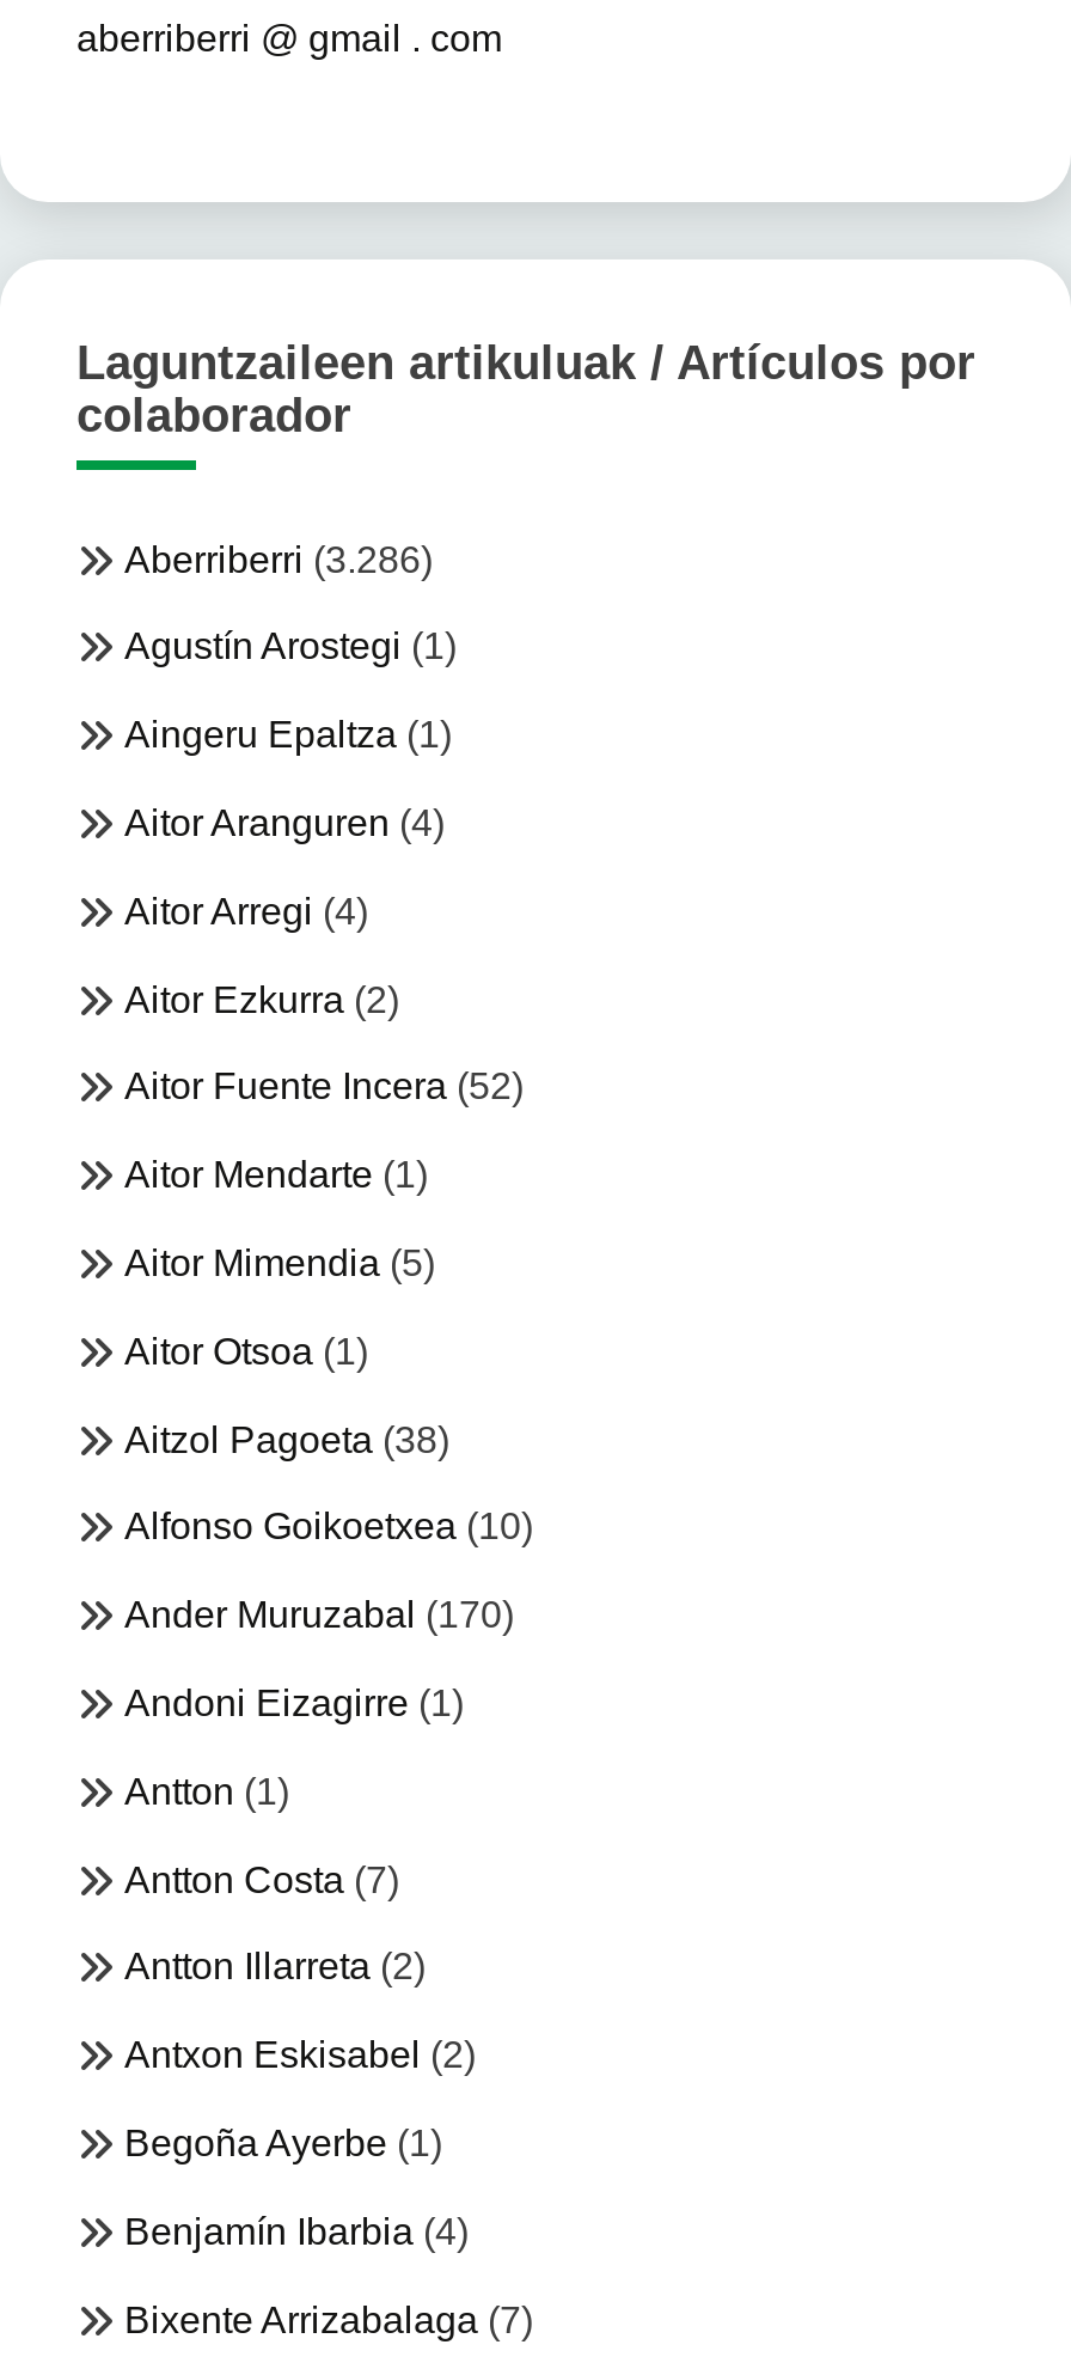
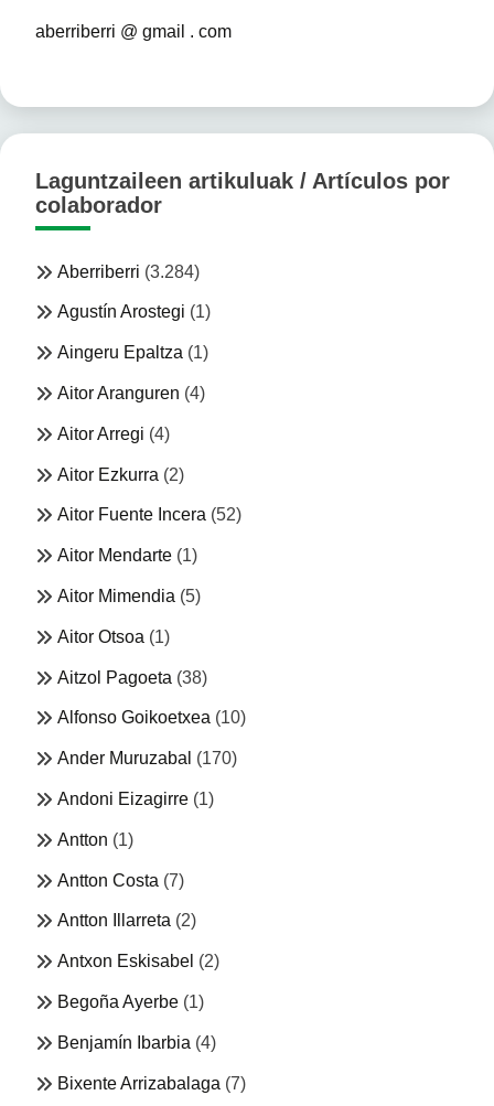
- Aberriberri (3.286)
+ Aberriberri (3.284)
